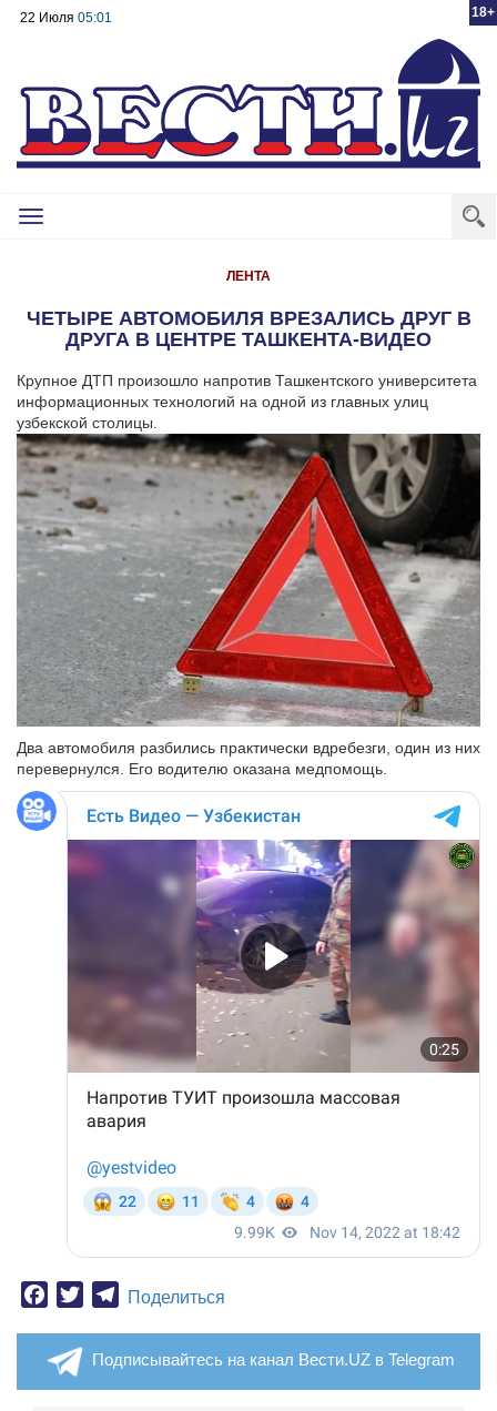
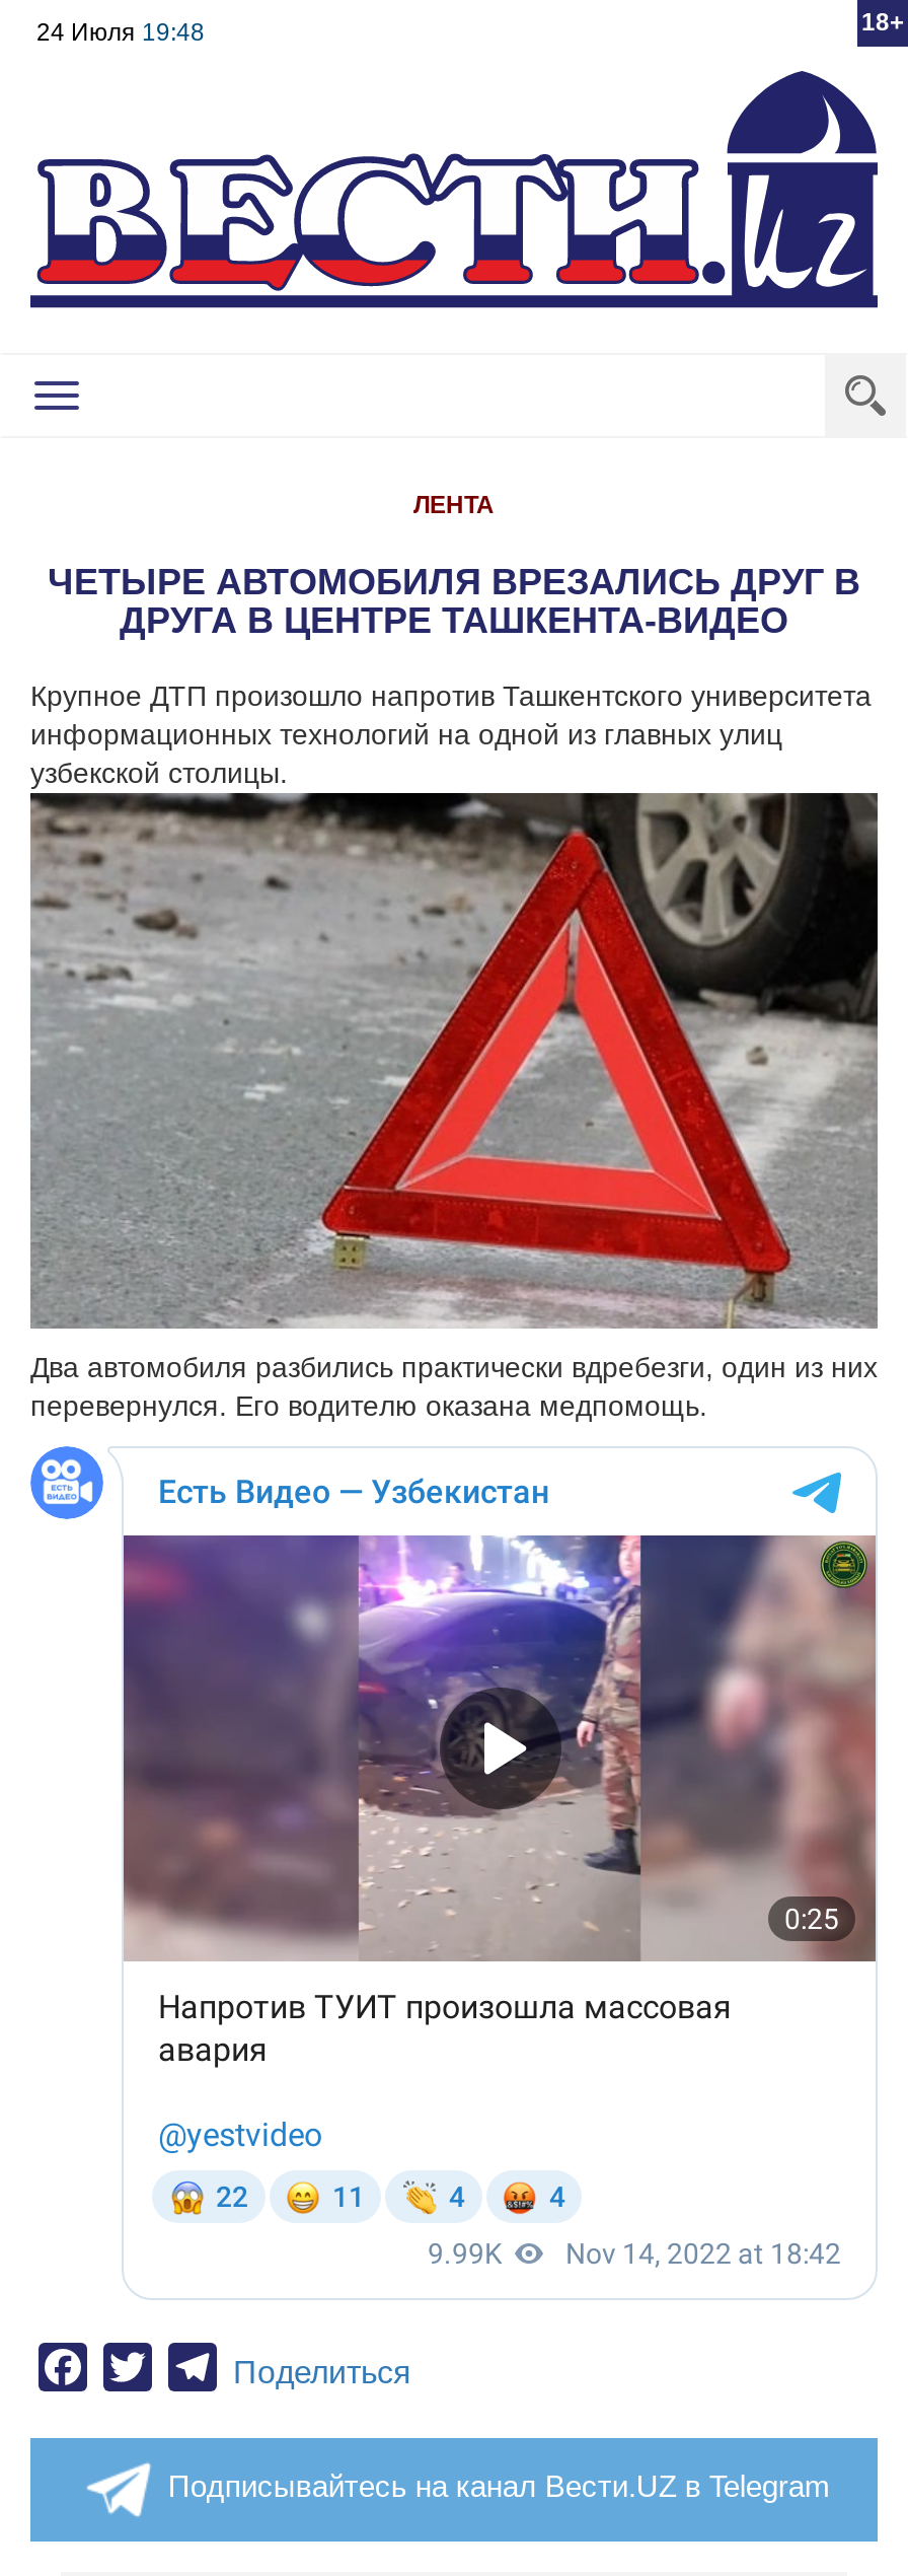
- 22 Июля 05:01
+ 24 Июля 19:48
